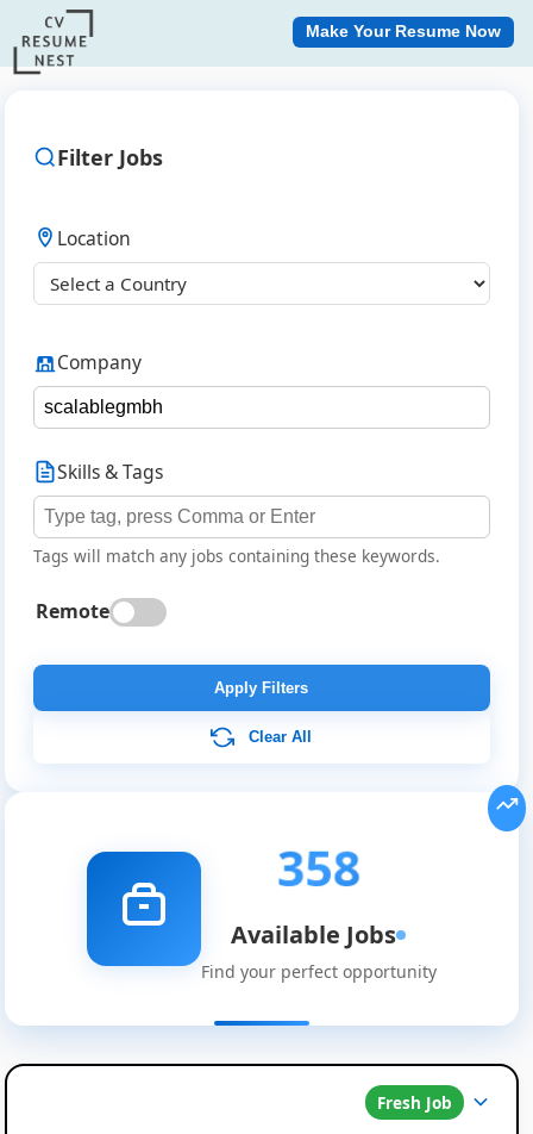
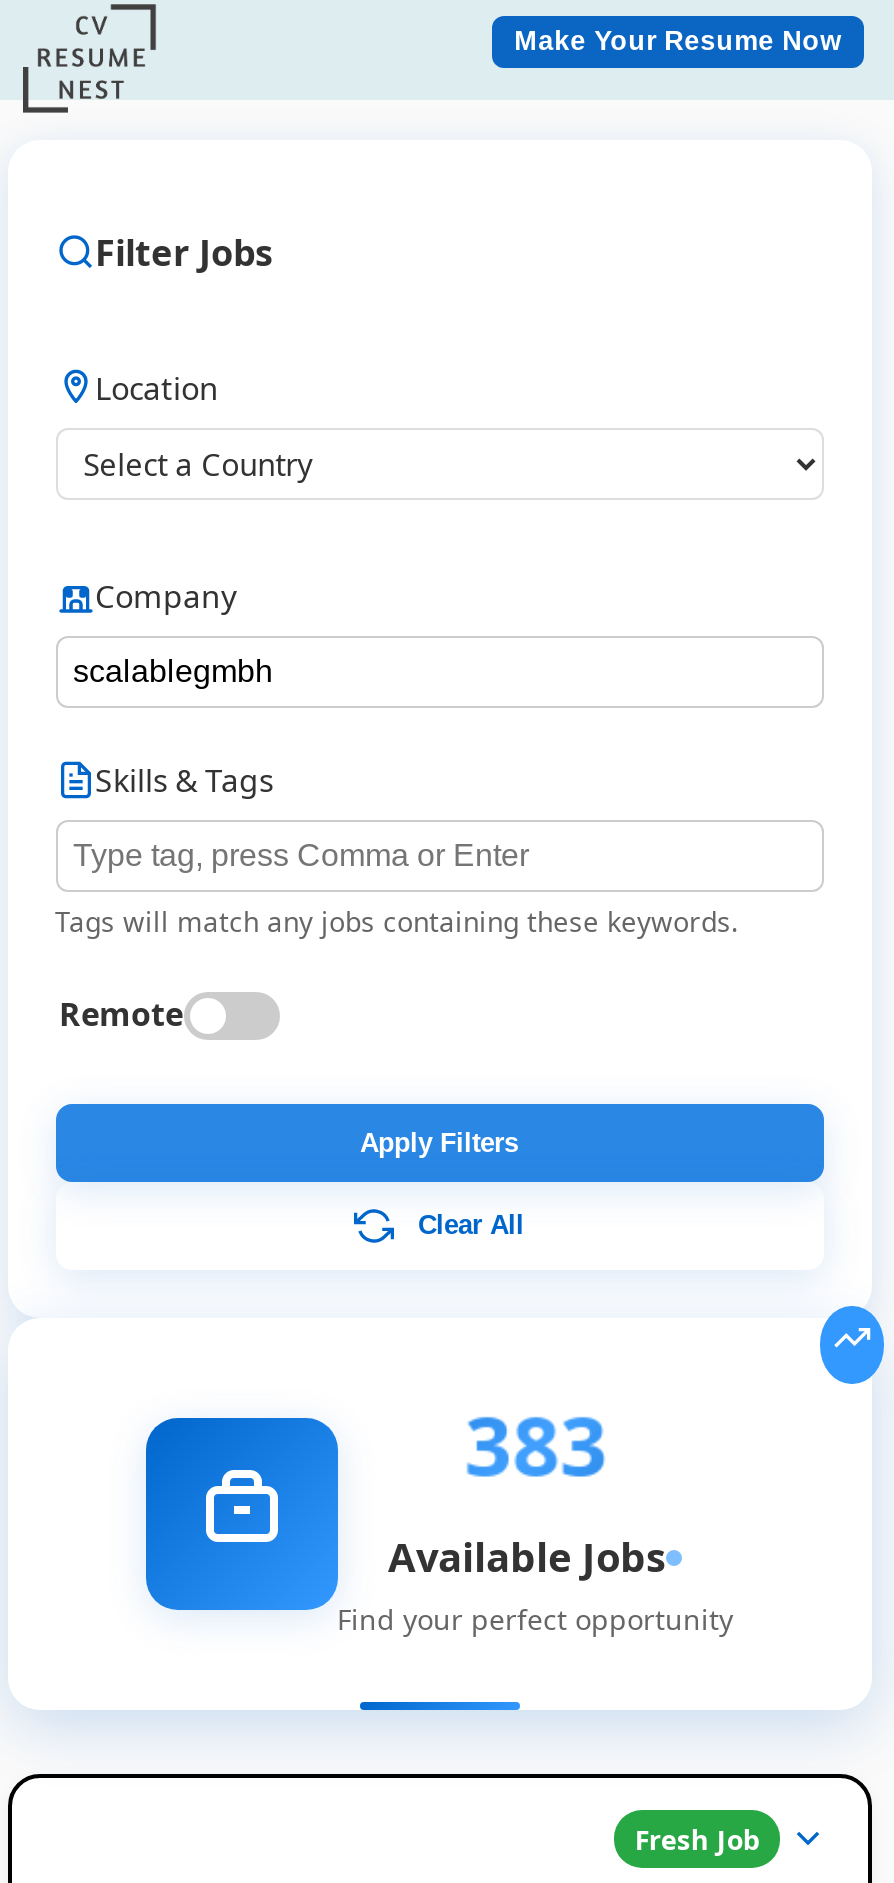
- 358
+ 383
